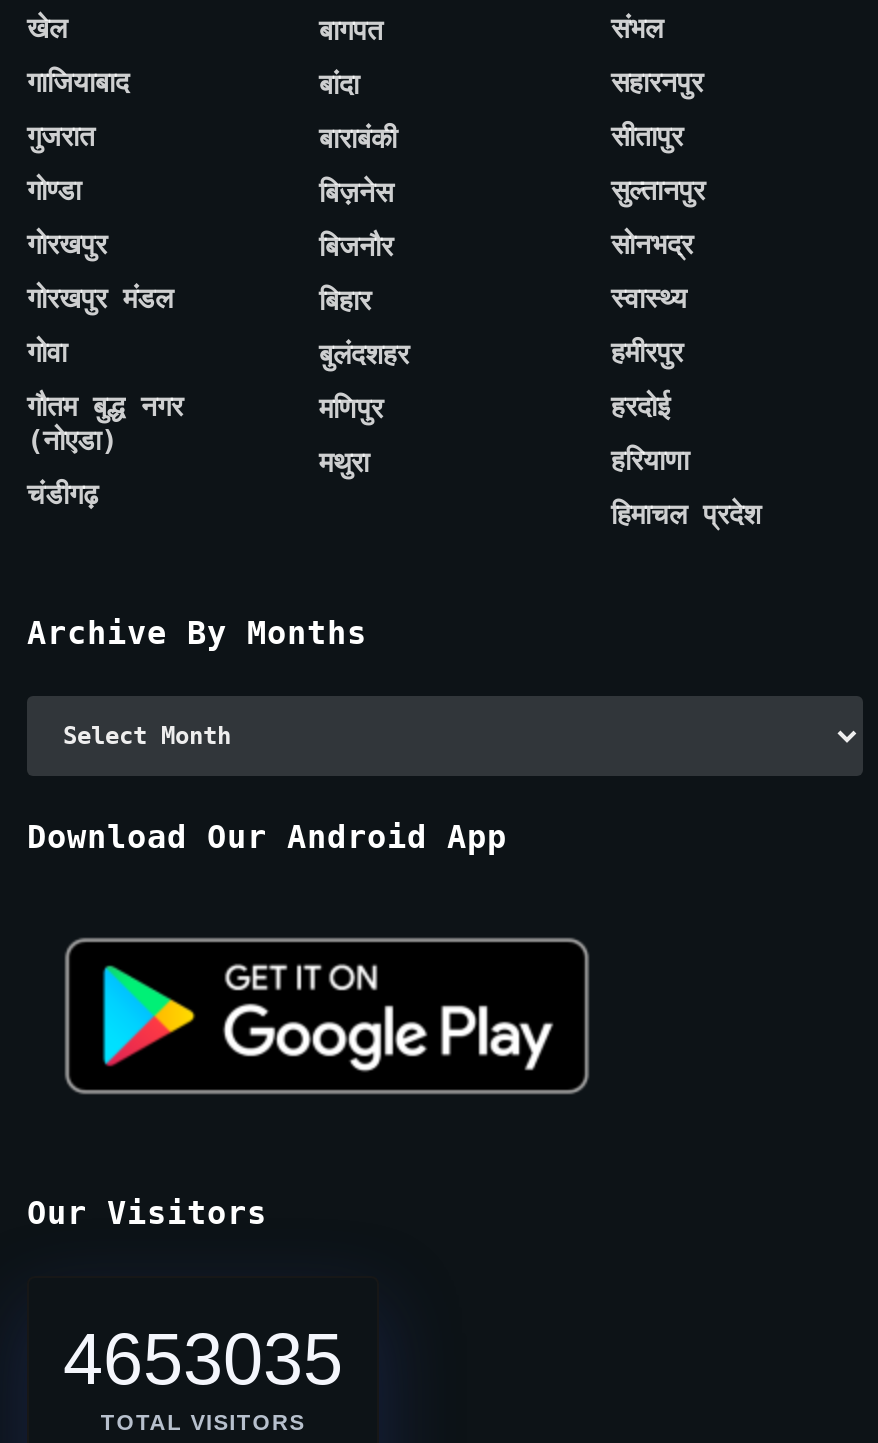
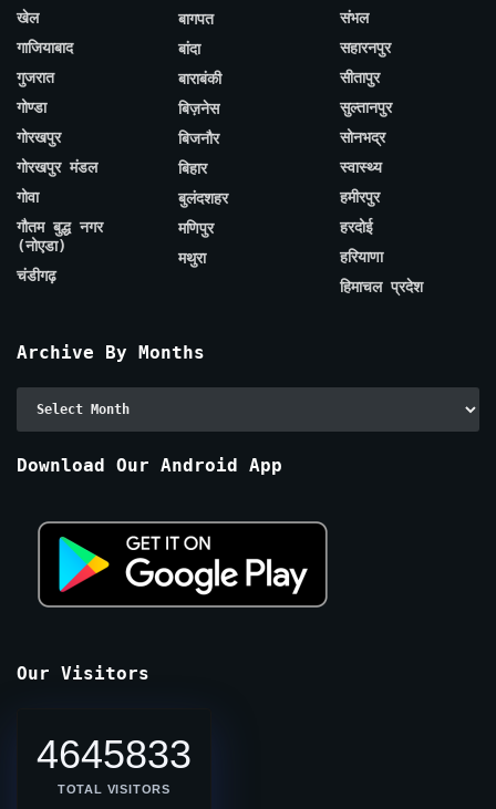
- 4653035
+ 4645833
